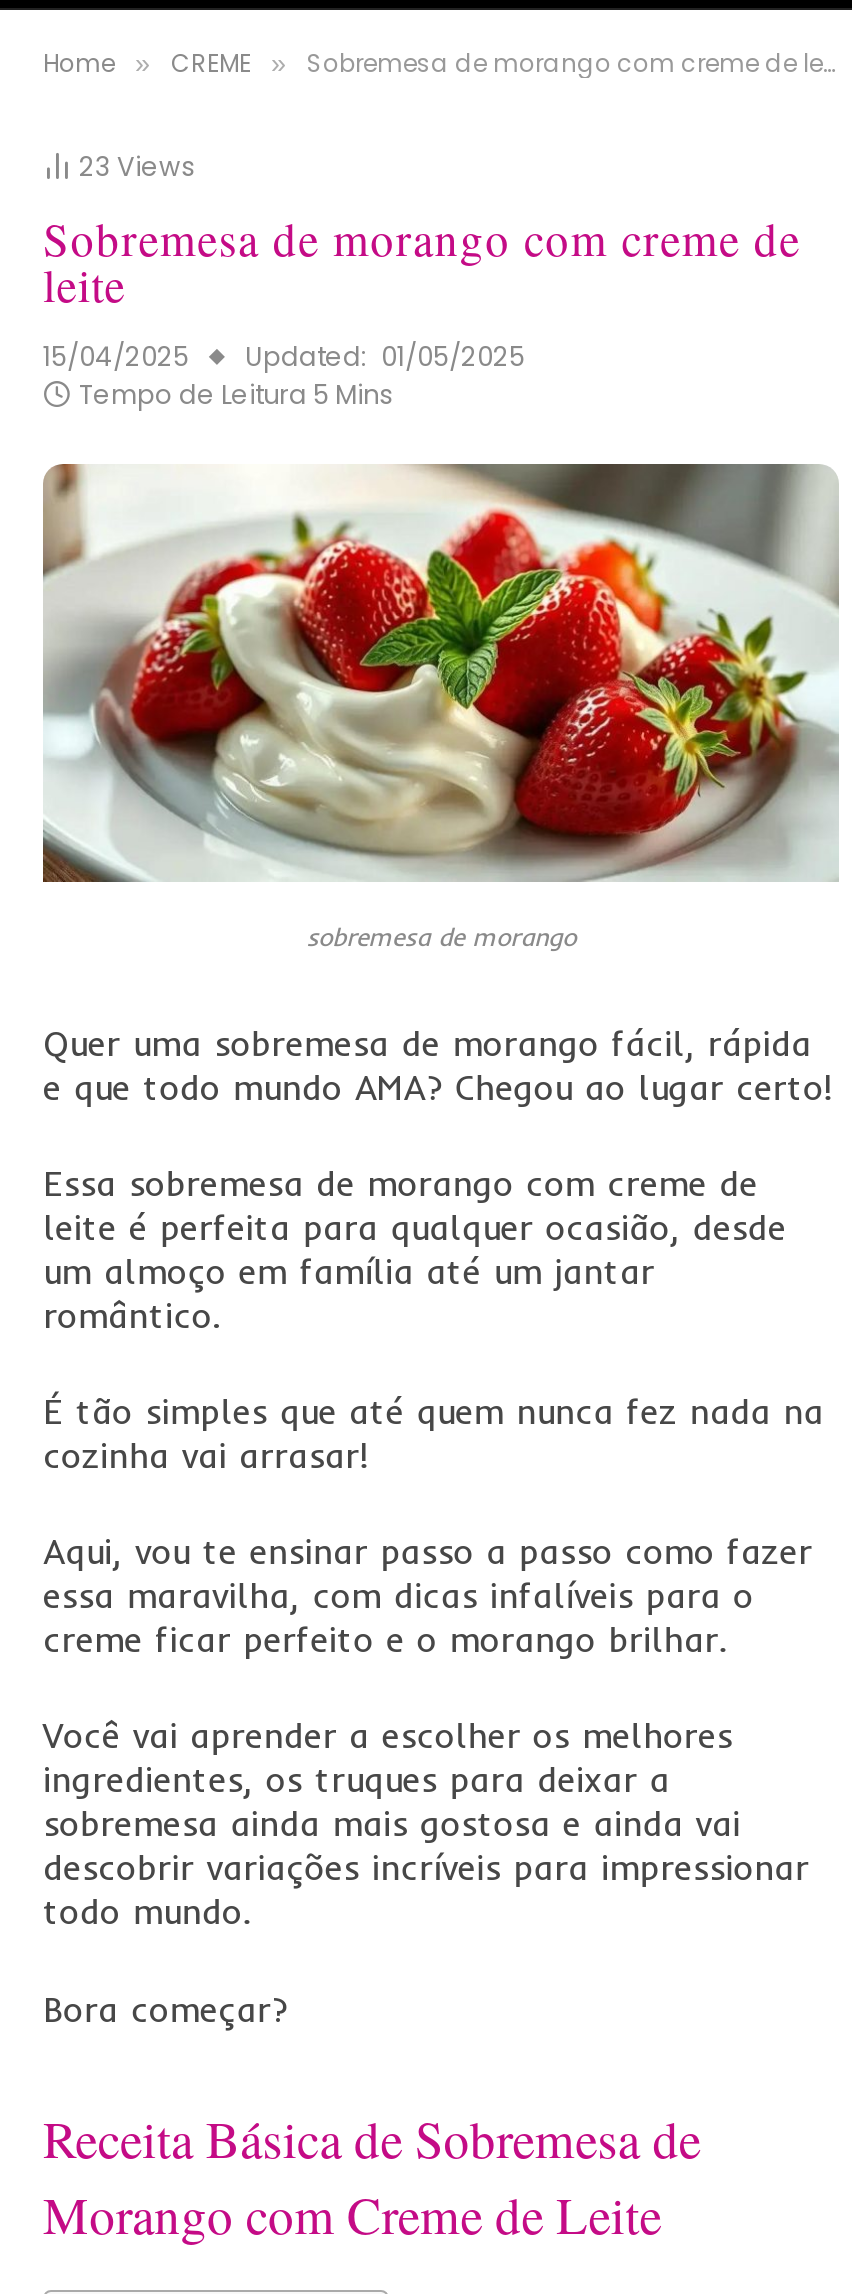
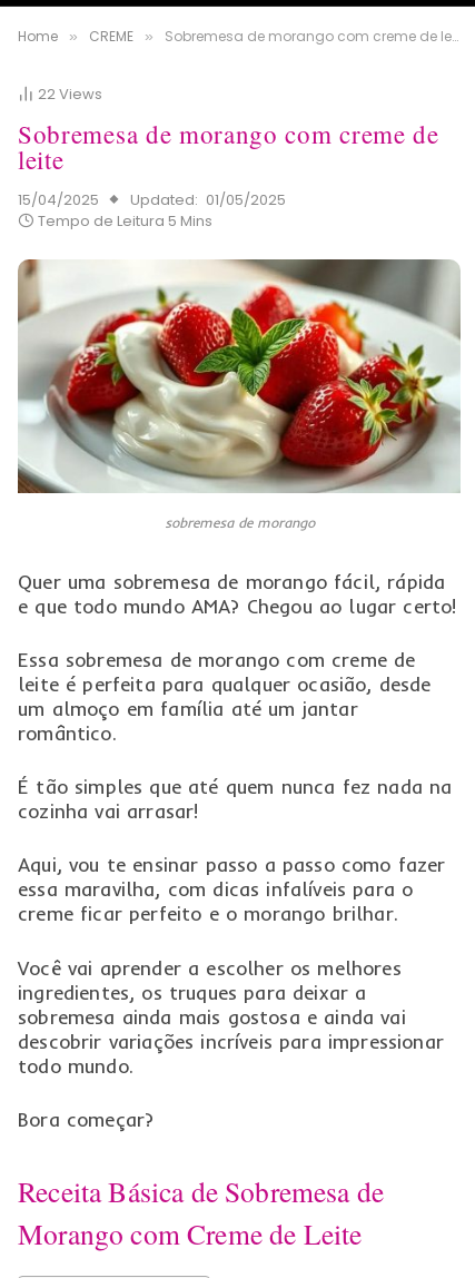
- 23 Views
+ 22 Views
